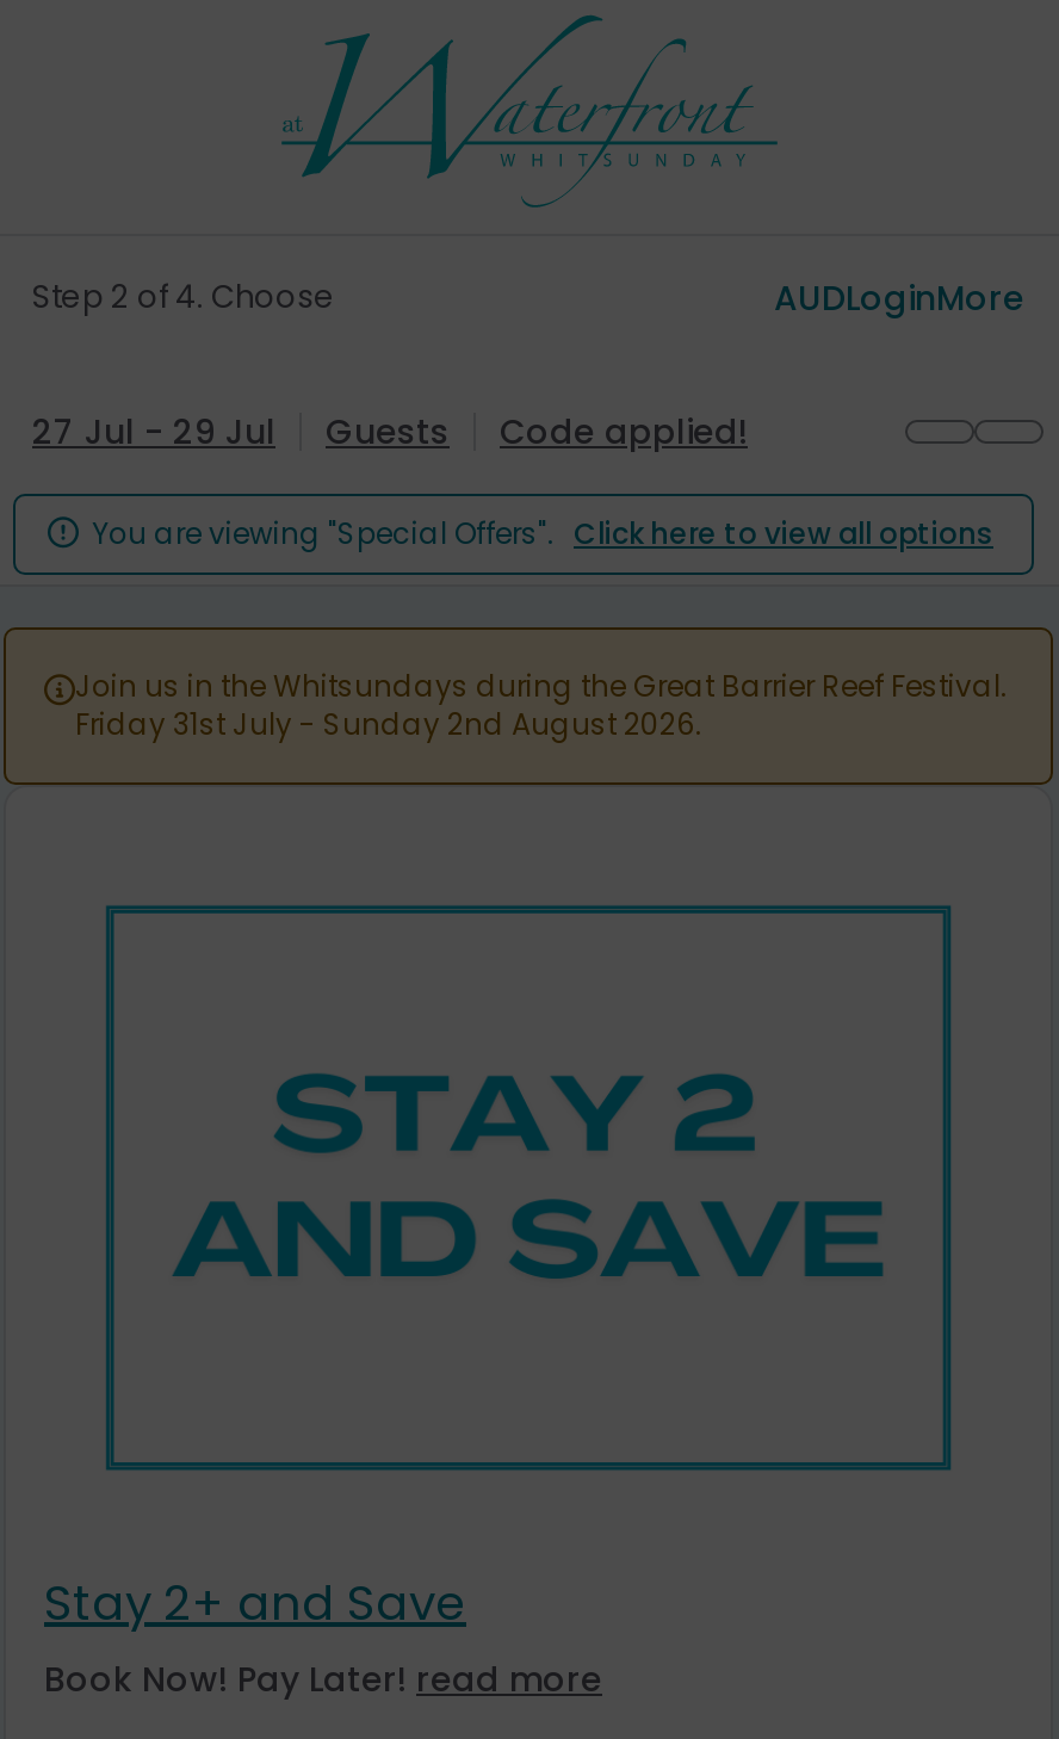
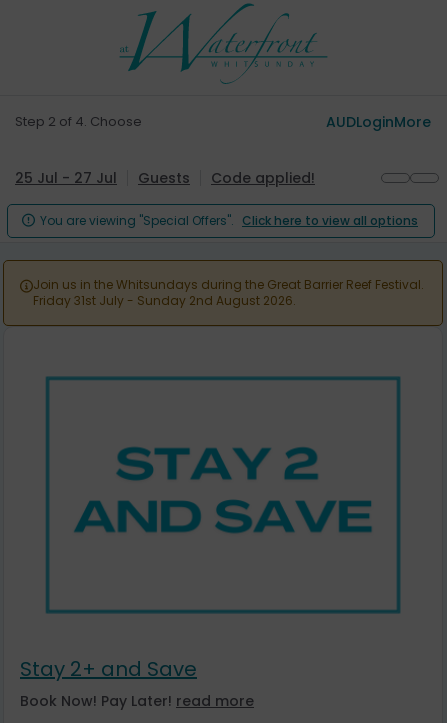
- 27 Jul - 29 Jul Guests Code applied!
+ 25 Jul - 27 Jul Guests Code applied!
